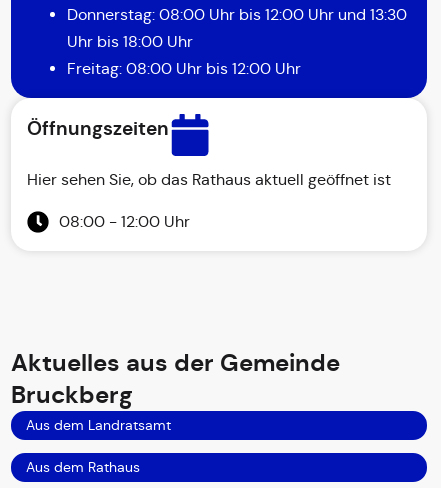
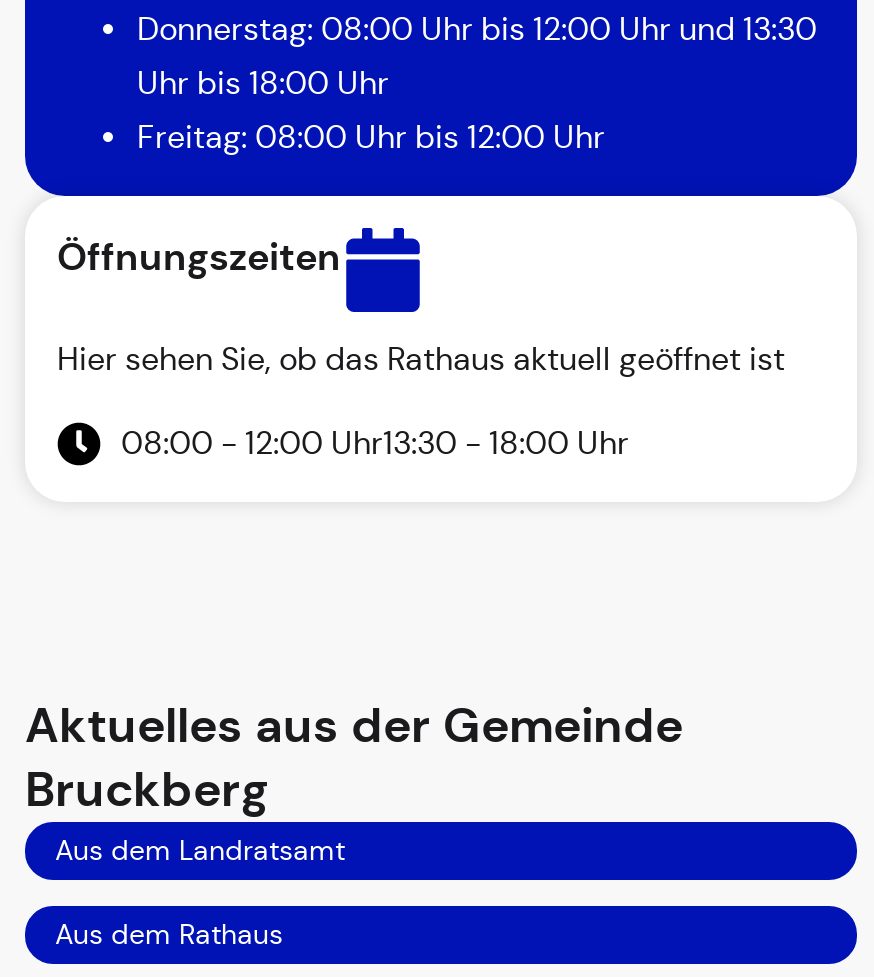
- 08:00 - 12:00 Uhr
+ 08:00 - 12:00 Uhr13:30 - 18:00 Uhr
